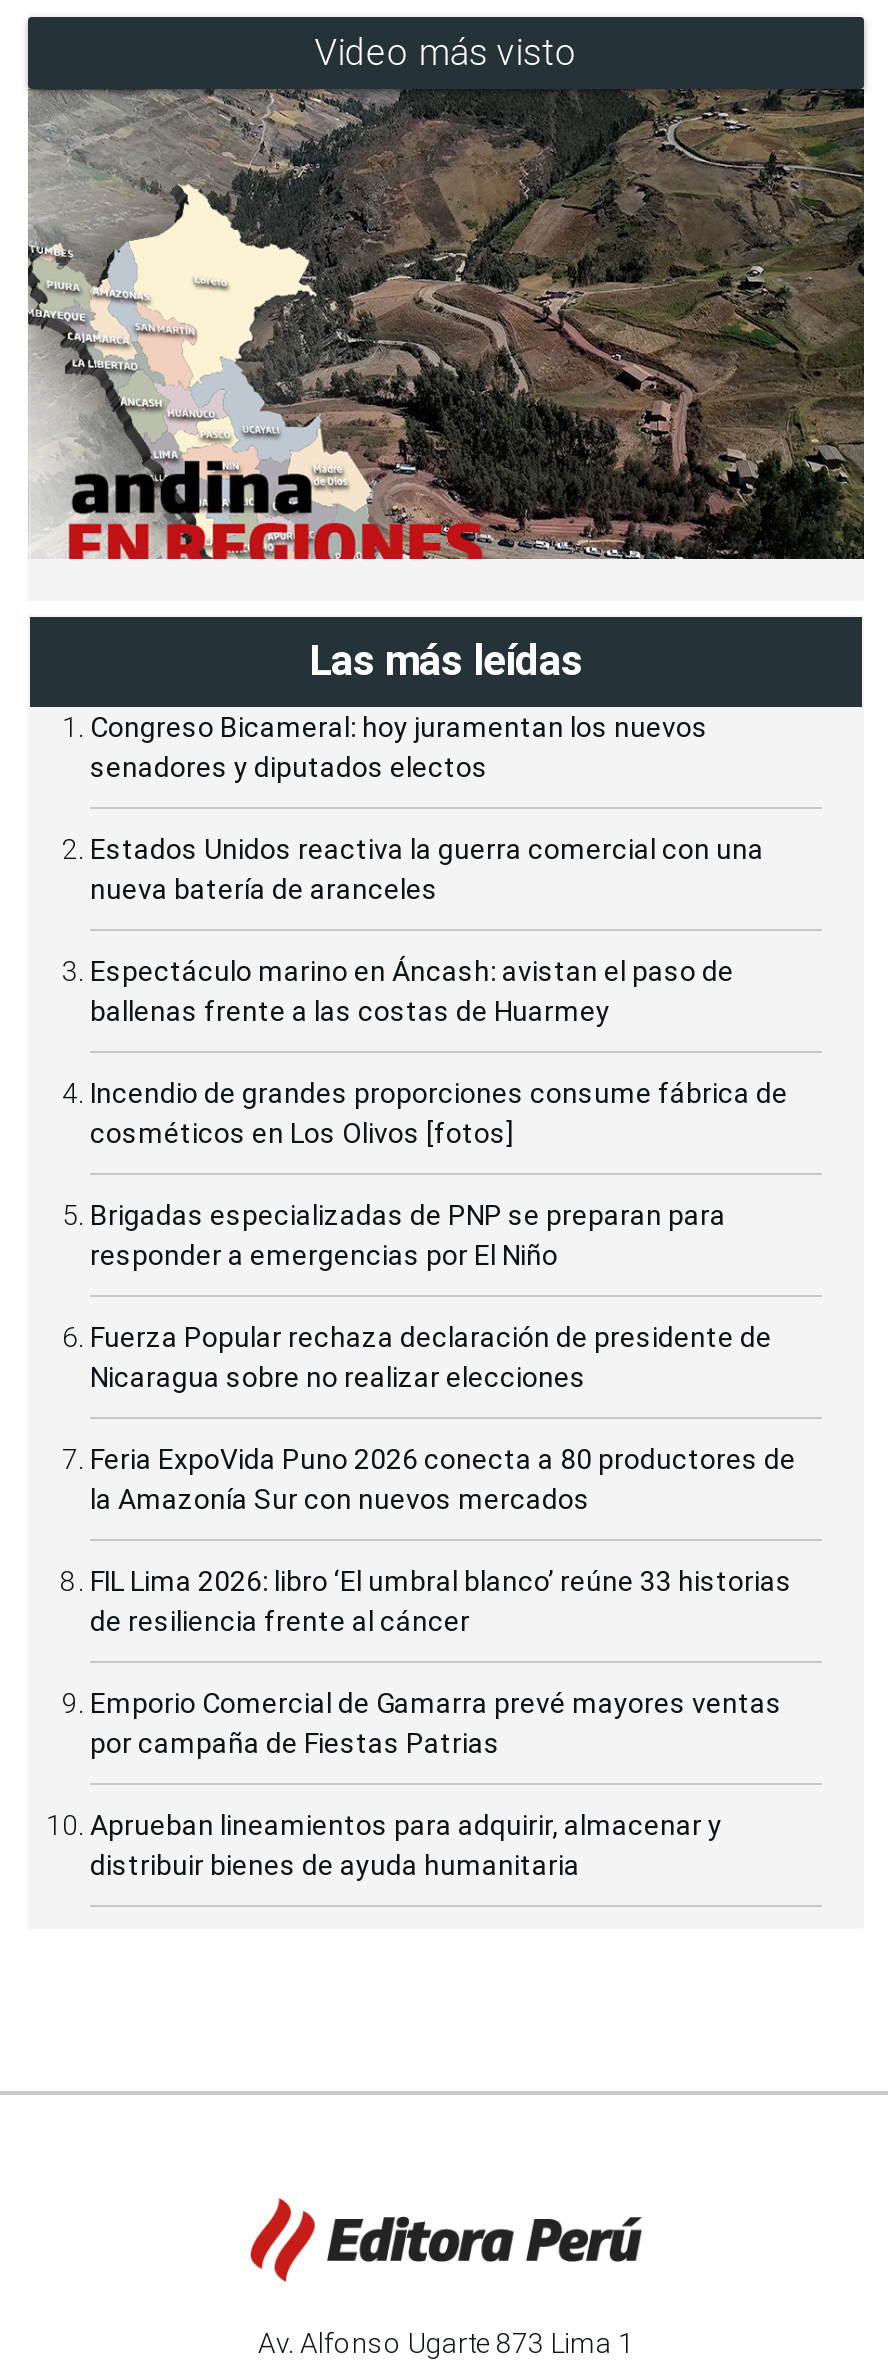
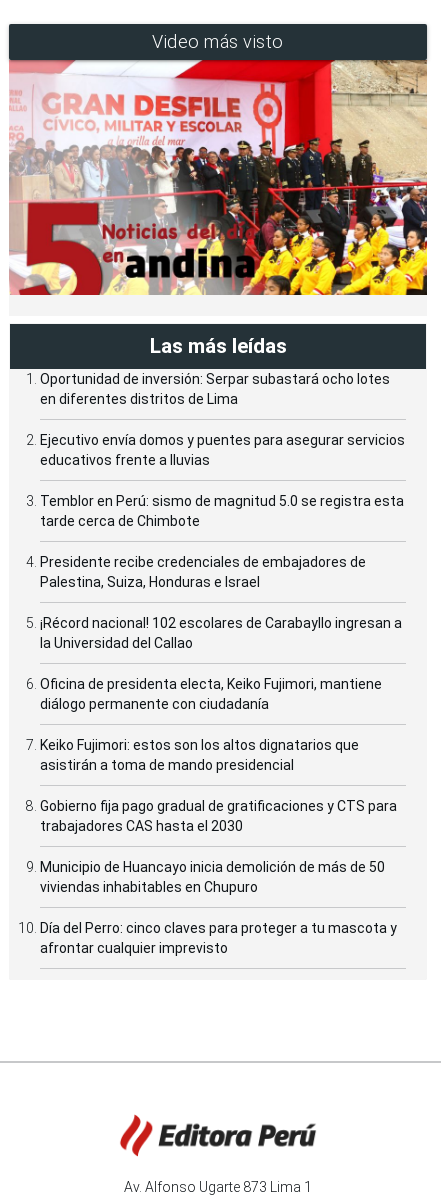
- [image]
+ [image]

- Congreso Bicameral: hoy juramentan los nuevos
- senadores y diputados electos
+ Oportunidad de inversión: Serpar subastará ocho lotes
+ en diferentes distritos de Lima

- Estados Unidos reactiva la guerra comercial con una
- nueva batería de aranceles
+ Ejecutivo envía domos y puentes para asegurar servicios
+ educativos frente a lluvias

- Espectáculo marino en Áncash: avistan el paso de
- ballenas frente a las costas de Huarmey
+ Temblor en Perú: sismo de magnitud 5.0 se registra esta
+ tarde cerca de Chimbote

- Incendio de grandes proporciones consume fábrica de
- cosméticos en Los Olivos [fotos]
+ Presidente recibe credenciales de embajadores de
+ Palestina, Suiza, Honduras e Israel

- Brigadas especializadas de PNP se preparan para
- responder a emergencias por El Niño
+ ¡Récord nacional! 102 escolares de Carabayllo ingresan a
+ la Universidad del Callao

- Fuerza Popular rechaza declaración de presidente de
- Nicaragua sobre no realizar elecciones
+ Oficina de presidenta electa, Keiko Fujimori, mantiene
+ diálogo permanente con ciudadanía

- Feria ExpoVida Puno 2026 conecta a 80 productores de
- la Amazonía Sur con nuevos mercados
+ Keiko Fujimori: estos son los altos dignatarios que
+ asistirán a toma de mando presidencial

- FIL Lima 2026: libro ‘El umbral blanco’ reúne 33 historias
- de resiliencia frente al cáncer
+ Gobierno fija pago gradual de gratificaciones y CTS para
+ trabajadores CAS hasta el 2030

- Emporio Comercial de Gamarra prevé mayores ventas
- por campaña de Fiestas Patrias
+ Municipio de Huancayo inicia demolición de más de 50
+ viviendas inhabitables en Chupuro

- Aprueban lineamientos para adquirir, almacenar y
- distribuir bienes de ayuda humanitaria
+ Día del Perro: cinco claves para proteger a tu mascota y
+ afrontar cualquier imprevisto
